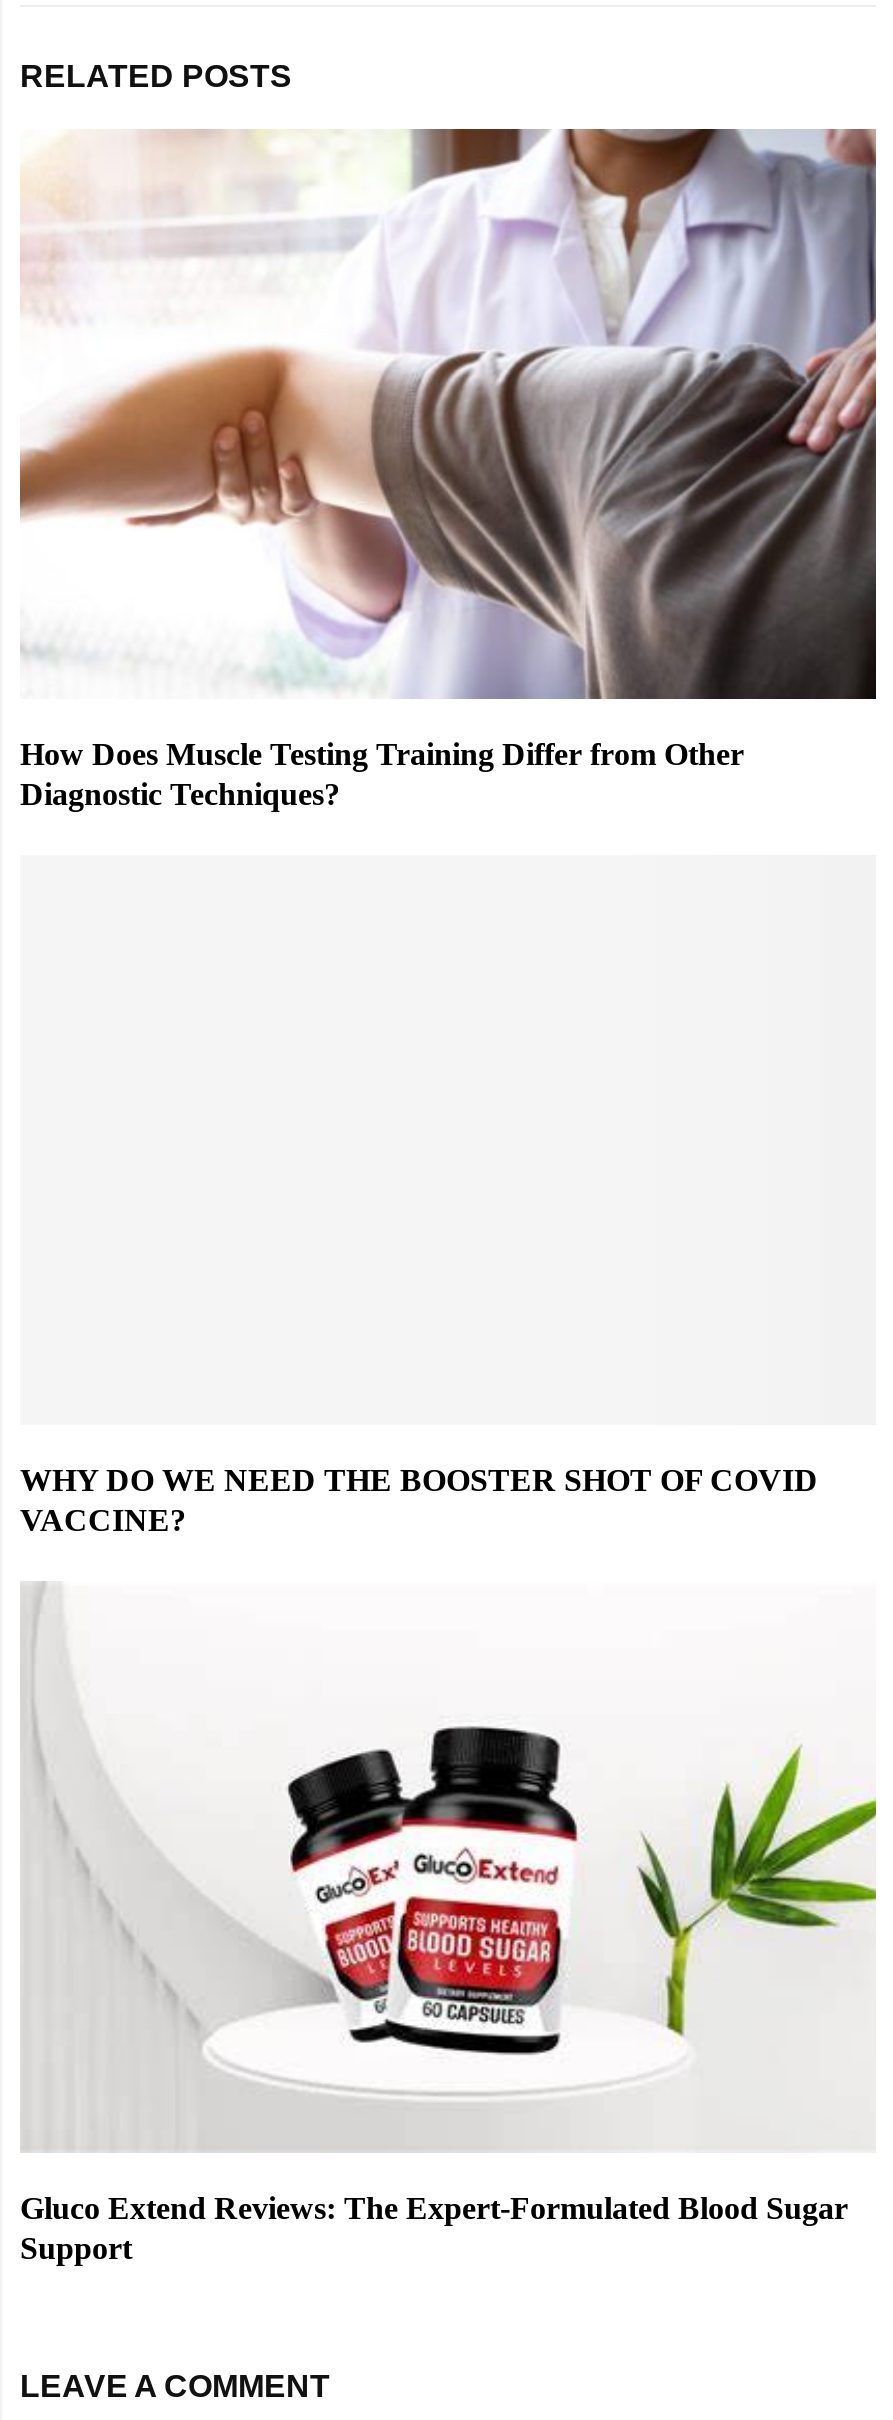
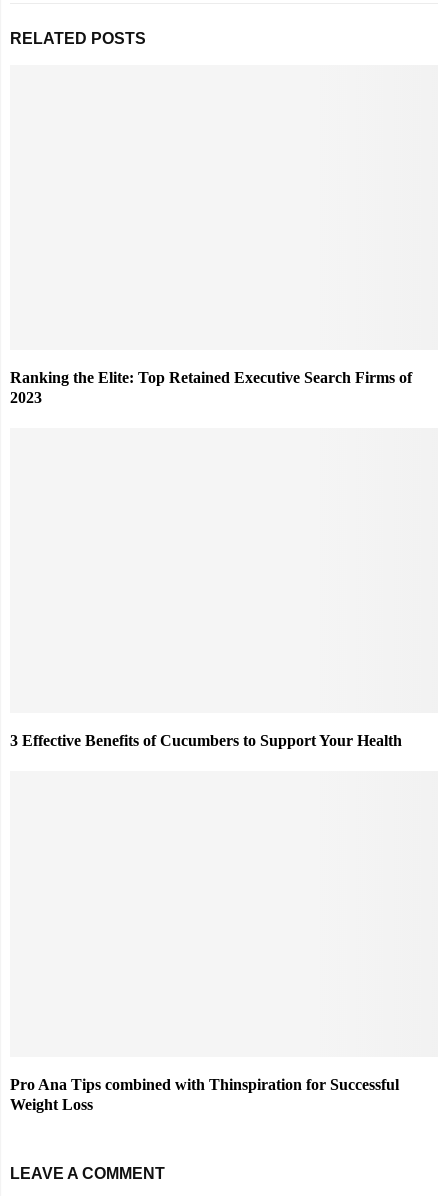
- [image]

- How Does Muscle Testing Training Differ from Other
- Diagnostic Techniques?
+ Ranking the Elite: Top Retained Executive Search Firms of
+ 2023

- WHY DO WE NEED THE BOOSTER SHOT OF COVID
- VACCINE?
+ 3 Effective Benefits of Cucumbers to Support Your Health

- [image]

- [image]

- Gluco Extend Reviews: The Expert-Formulated Blood Sugar
- Support
+ Pro Ana Tips combined with Thinspiration for Successful
+ Weight Loss
